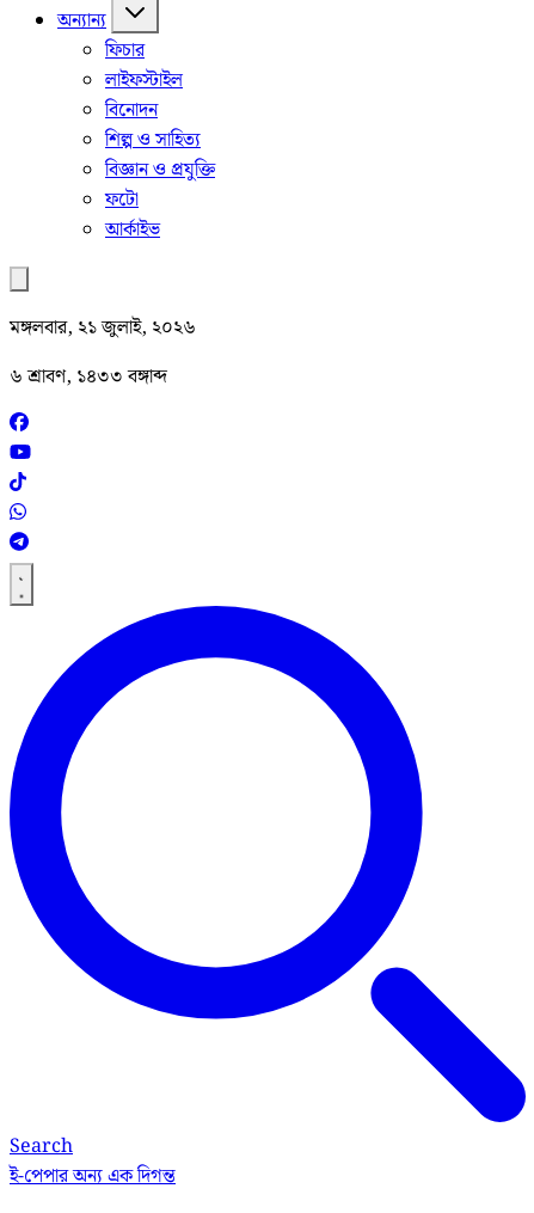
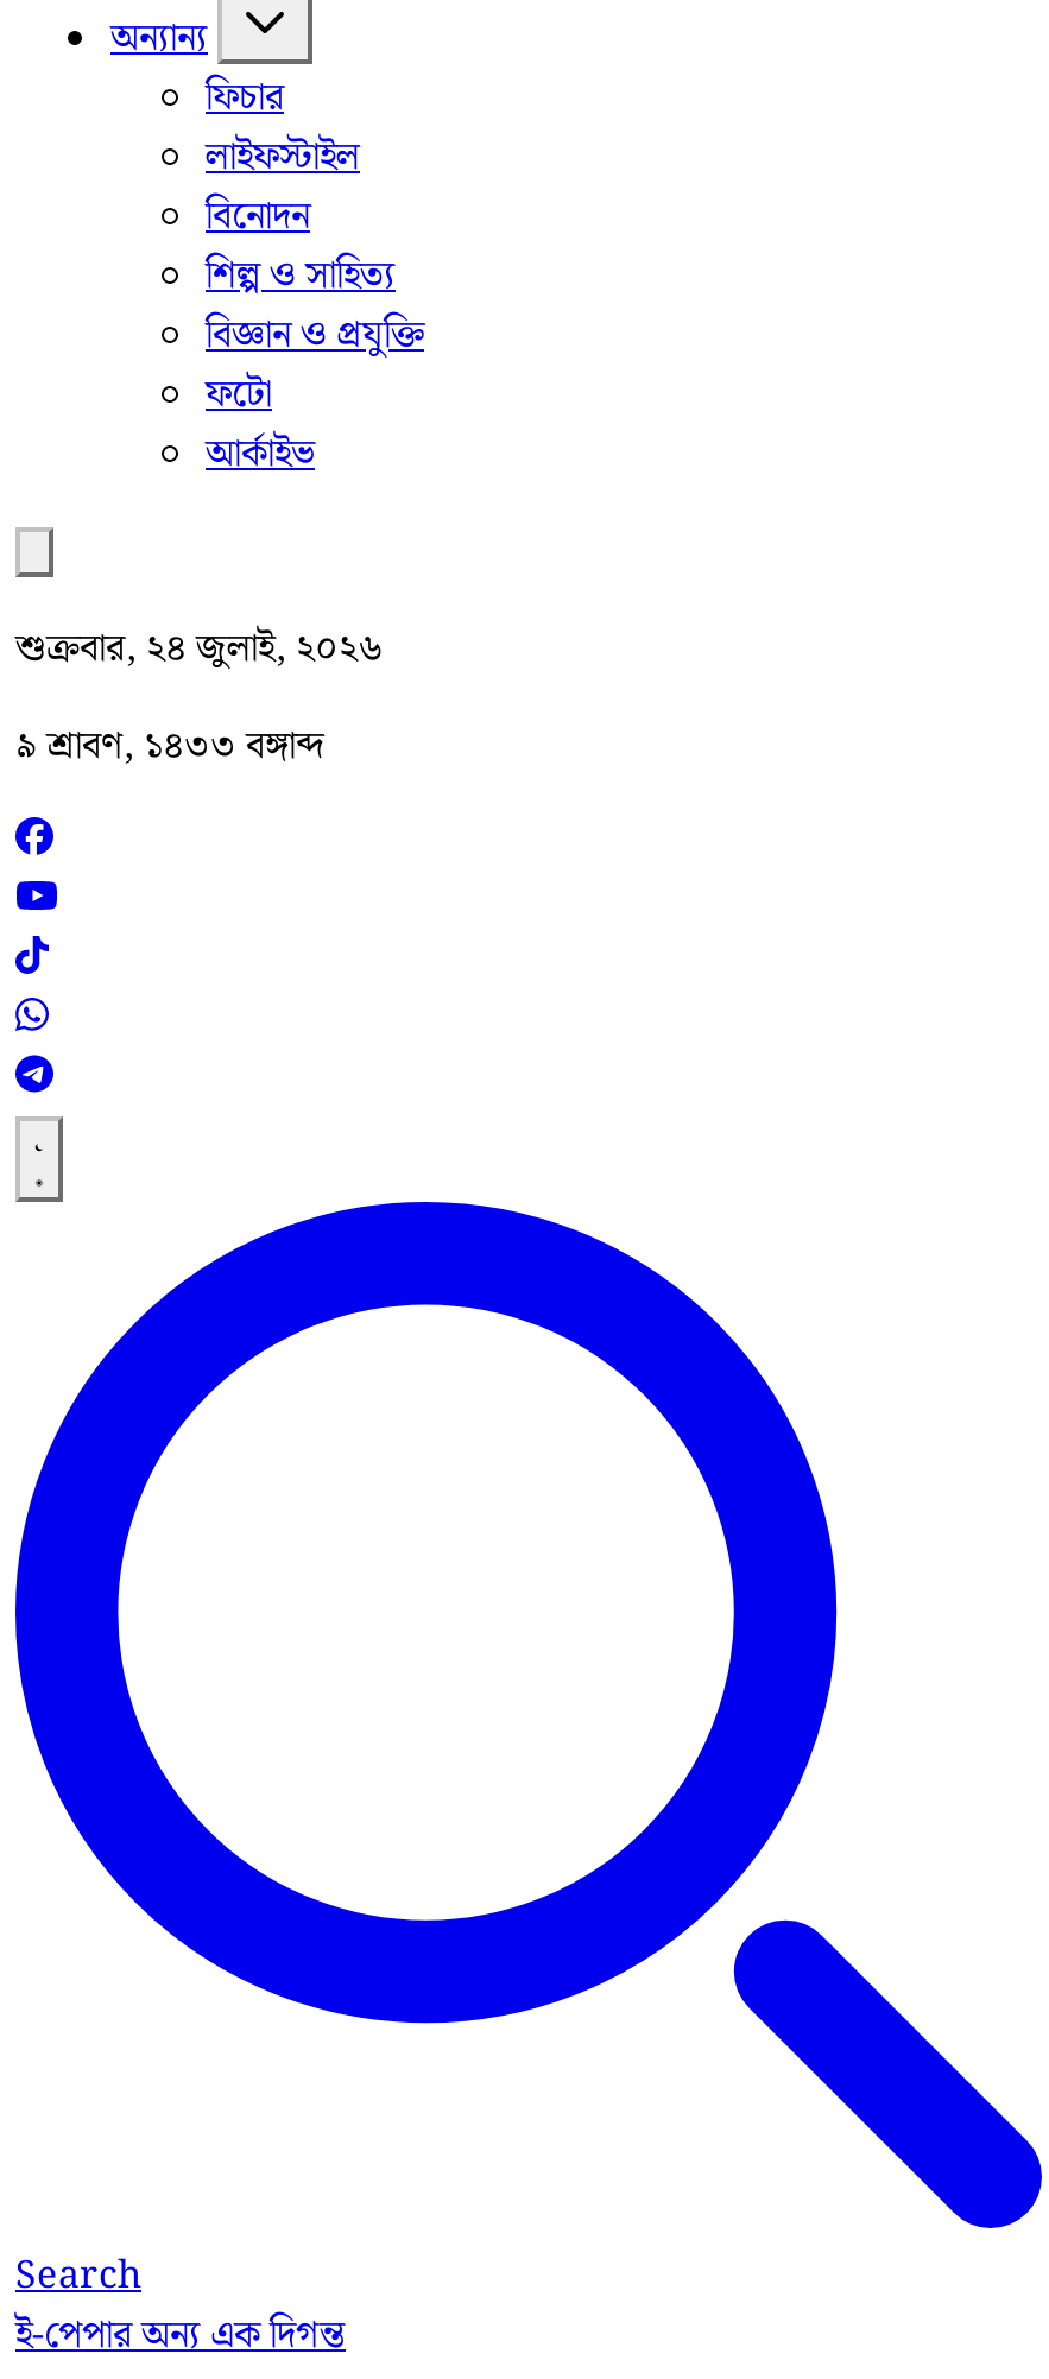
- মঙ্গলবার, ২১ জুলাই, ২০২৬
+ শুক্রবার, ২৪ জুলাই, ২০২৬

- ৬ শ্রাবণ, ১৪৩৩ বঙ্গাব্দ
+ ৯ শ্রাবণ, ১৪৩৩ বঙ্গাব্দ
